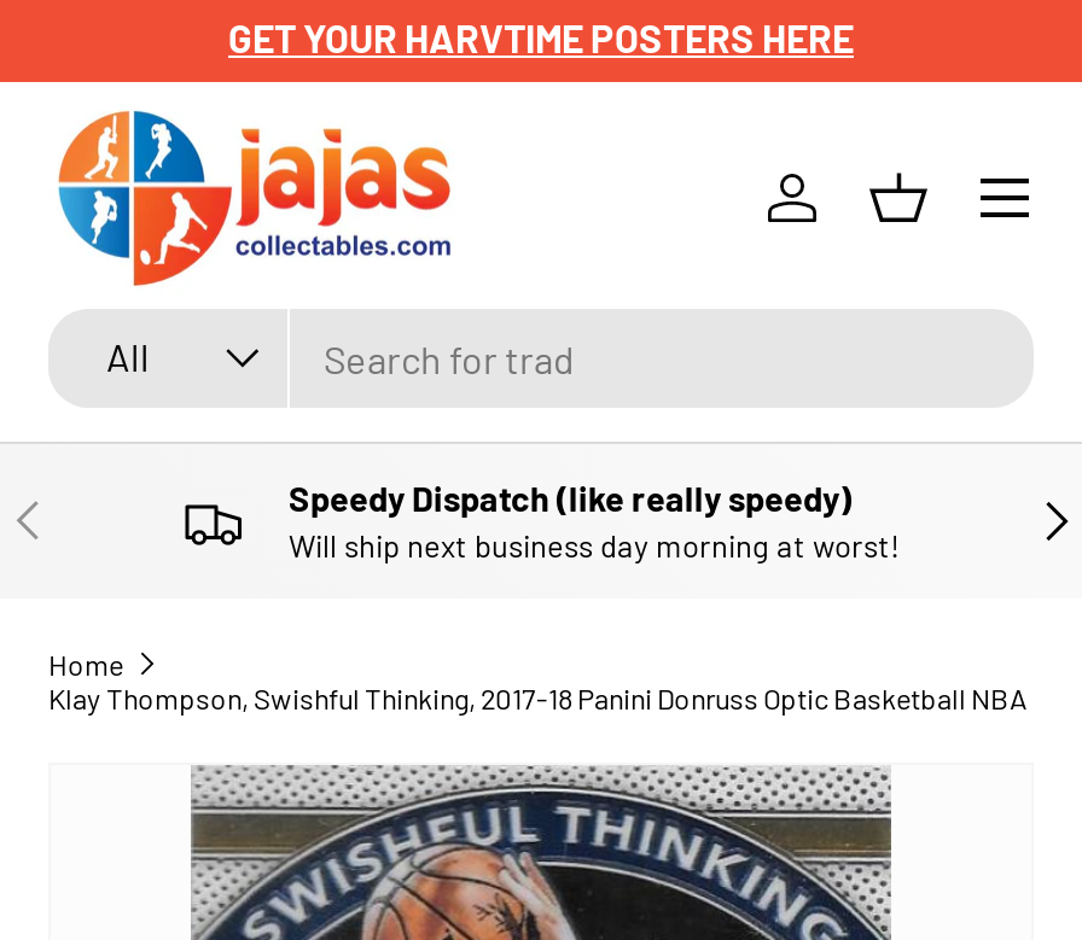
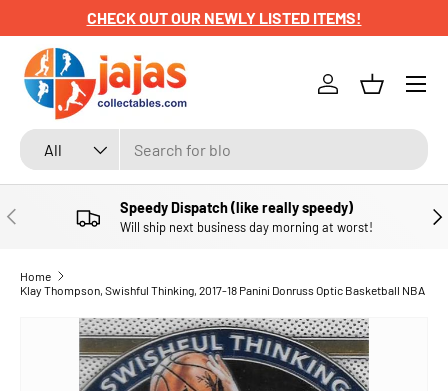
- GET YOUR HARVTIME POSTERS HERE
+ CHECK OUT OUR NEWLY LISTED ITEMS!
